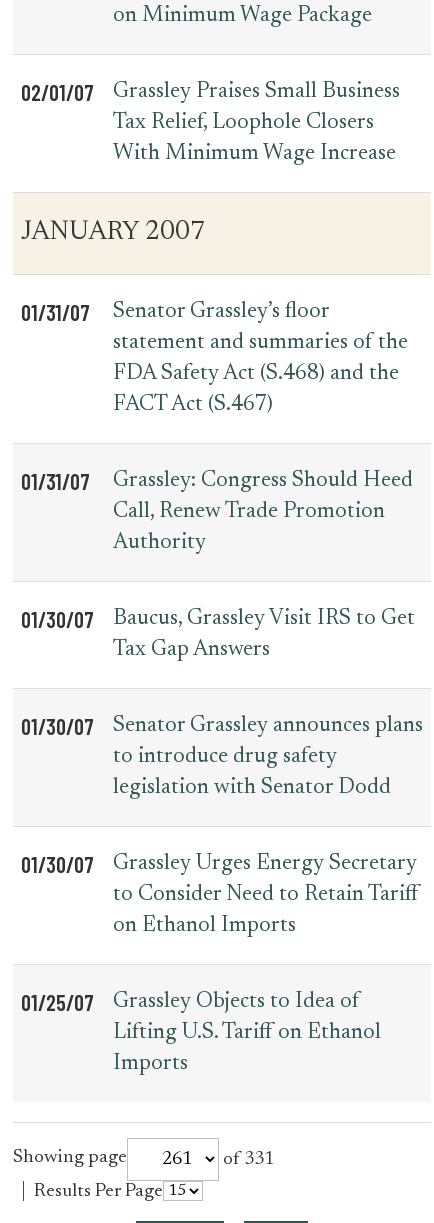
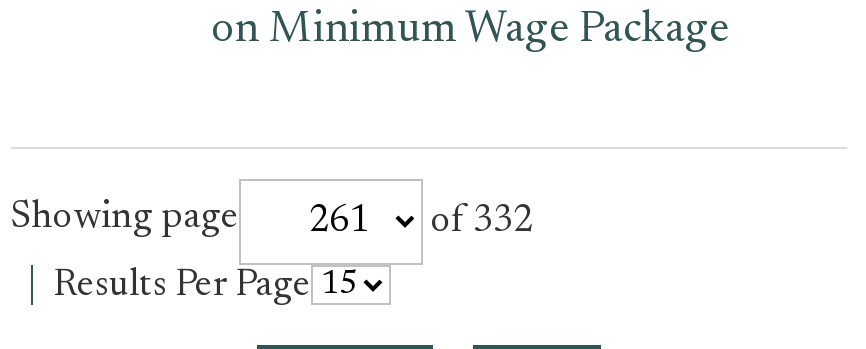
- 02/01/07
- Grassley Praises Small Business
- Tax Relief, Loophole Closers
- With Minimum Wage Increase
- JANUARY 2007
- 01/31/07
- Senator Grassley’s floor
- statement and summaries of the
- FDA Safety Act (S.468) and the
- FACT Act (S.467)
- 01/31/07
- Grassley: Congress Should Heed
- Call, Renew Trade Promotion
- Authority
- 01/30/07
- Baucus, Grassley Visit IRS to Get
- Tax Gap Answers
- 01/30/07
- Senator Grassley announces plans
- to introduce drug safety
- legislation with Senator Dodd
- 01/30/07
- Grassley Urges Energy Secretary
- to Consider Need to Retain Tariff
- on Ethanol Imports
- 01/25/07
- Grassley Objects to Idea of
- Lifting U.S. Tariff on Ethanol
- Imports

- of 331
+ of 332
